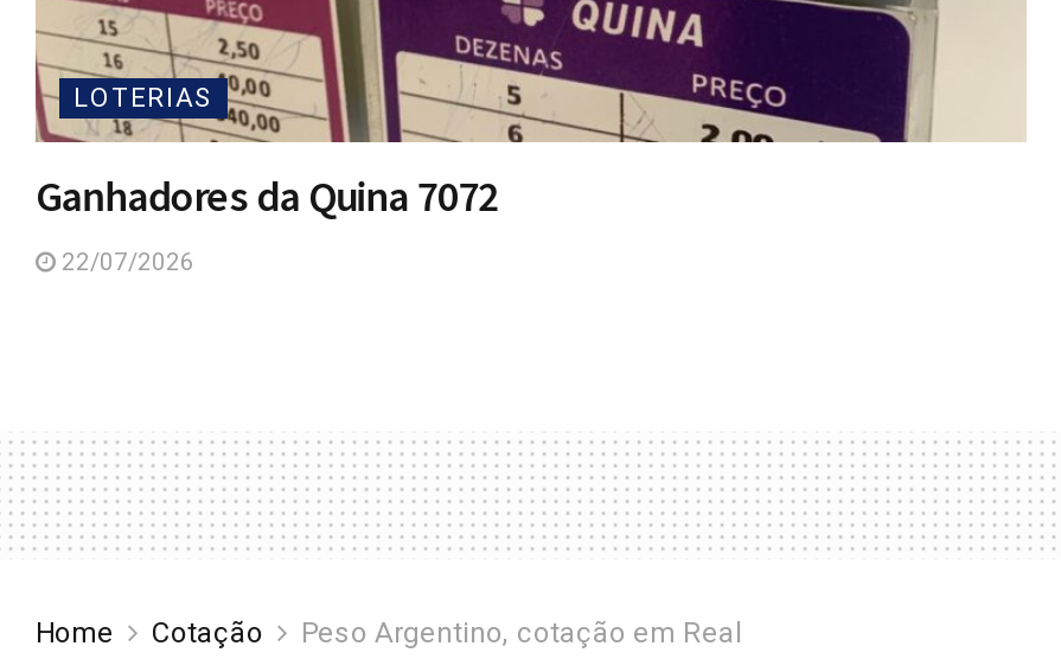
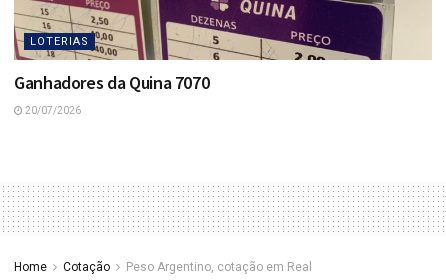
- Ganhadores da Quina 7072
+ Ganhadores da Quina 7070

- 22/07/2026
+ 20/07/2026
